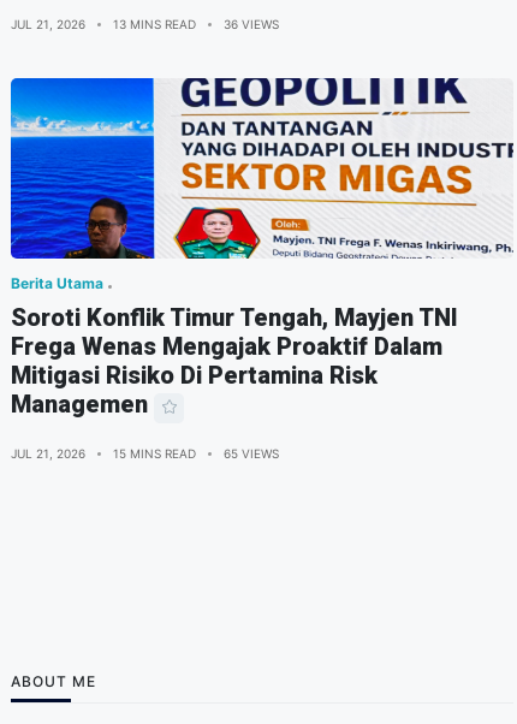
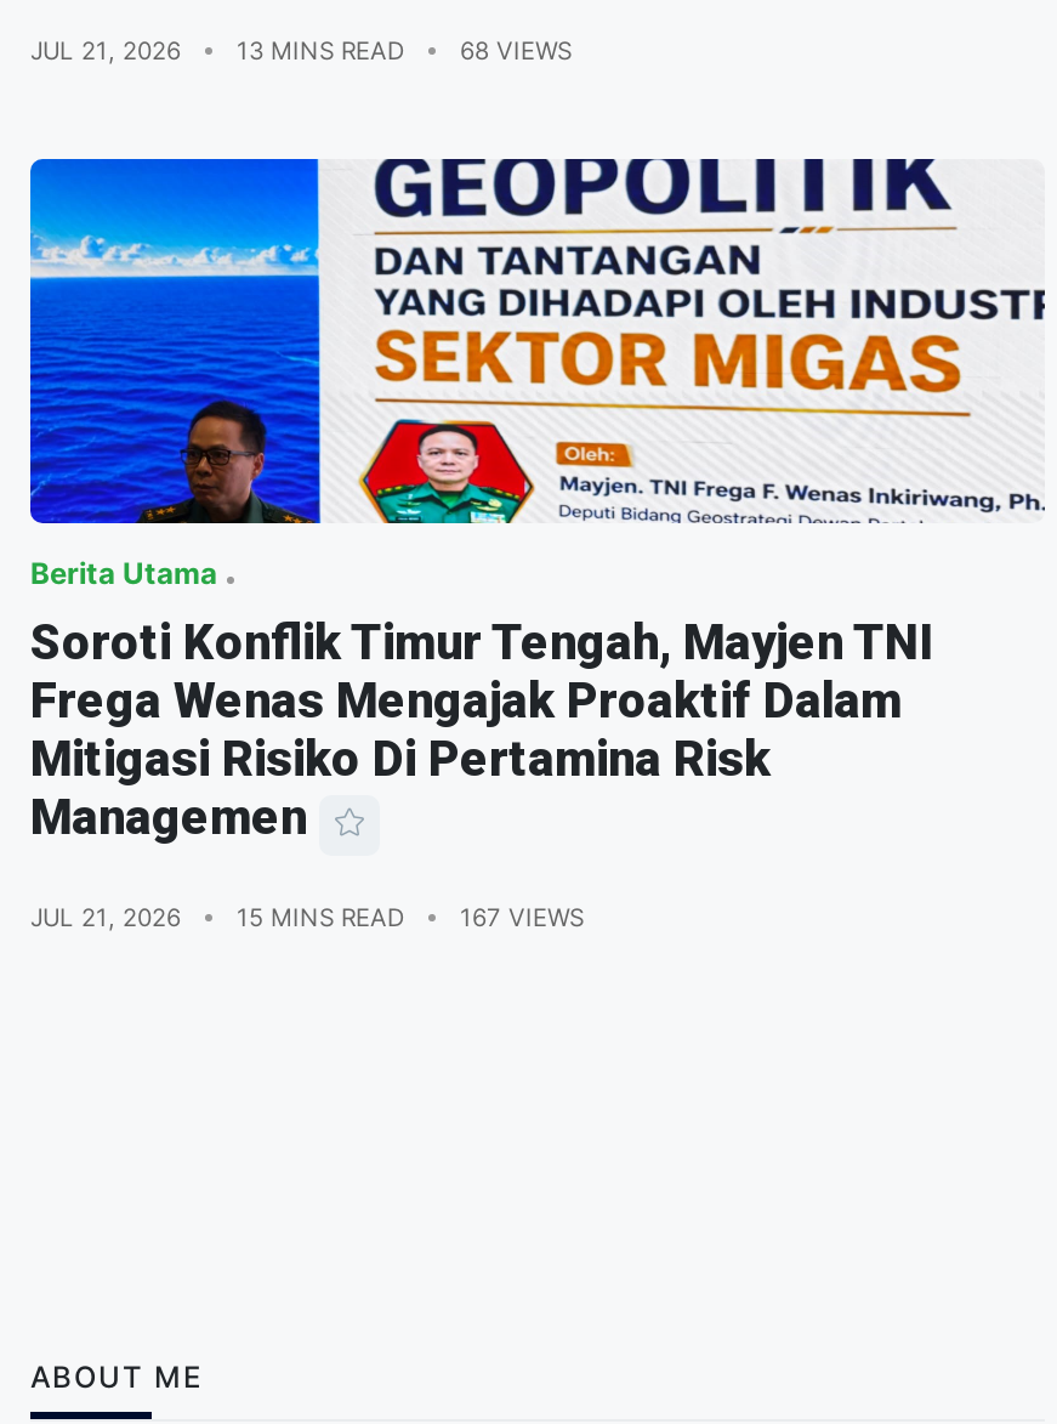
- JUL 21, 2026 13 MINS READ 36 VIEWS
+ JUL 21, 2026 13 MINS READ 68 VIEWS

- JUL 21, 2026 15 MINS READ 65 VIEWS
+ JUL 21, 2026 15 MINS READ 167 VIEWS
